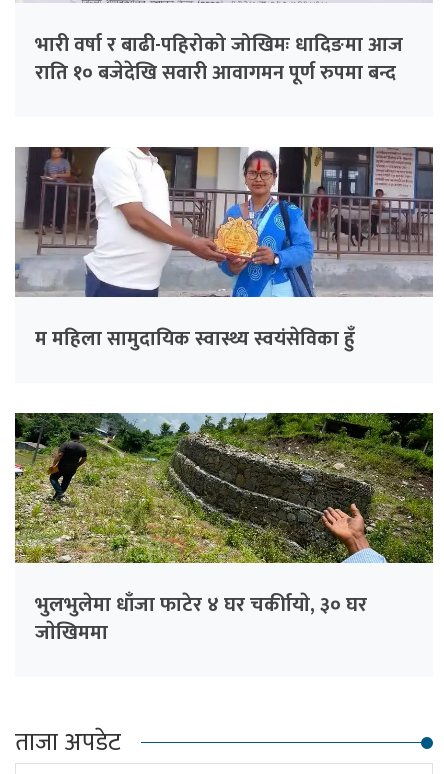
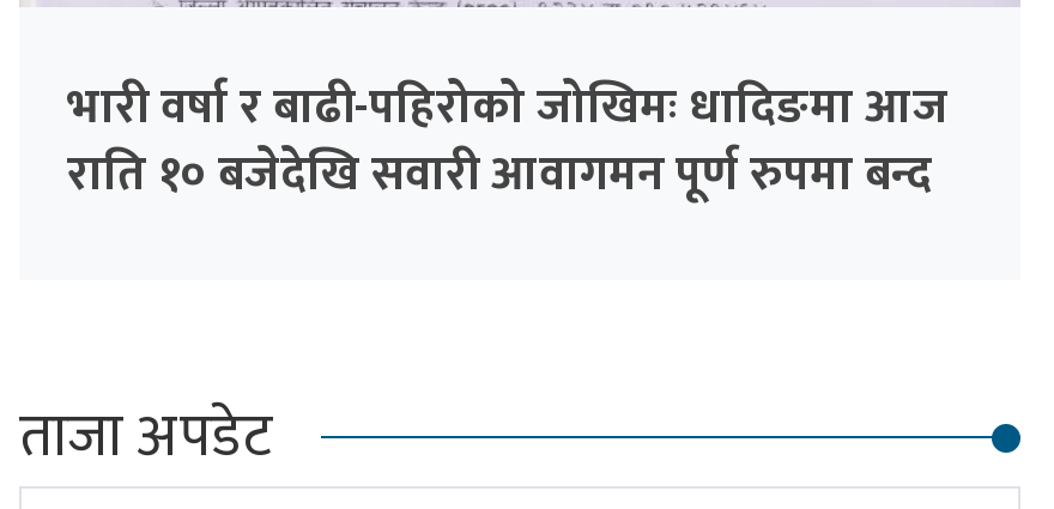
- [image]
- म महिला सामुदायिक स्वास्थ्य स्वयंसेविका हुँ

- [image]
- भुलभुलेमा धाँजा फाटेर ४ घर चर्कीायाे, ३० घर
- जाेखिममा
